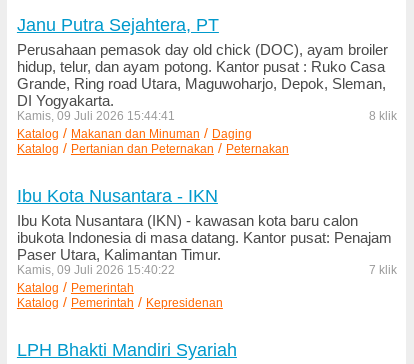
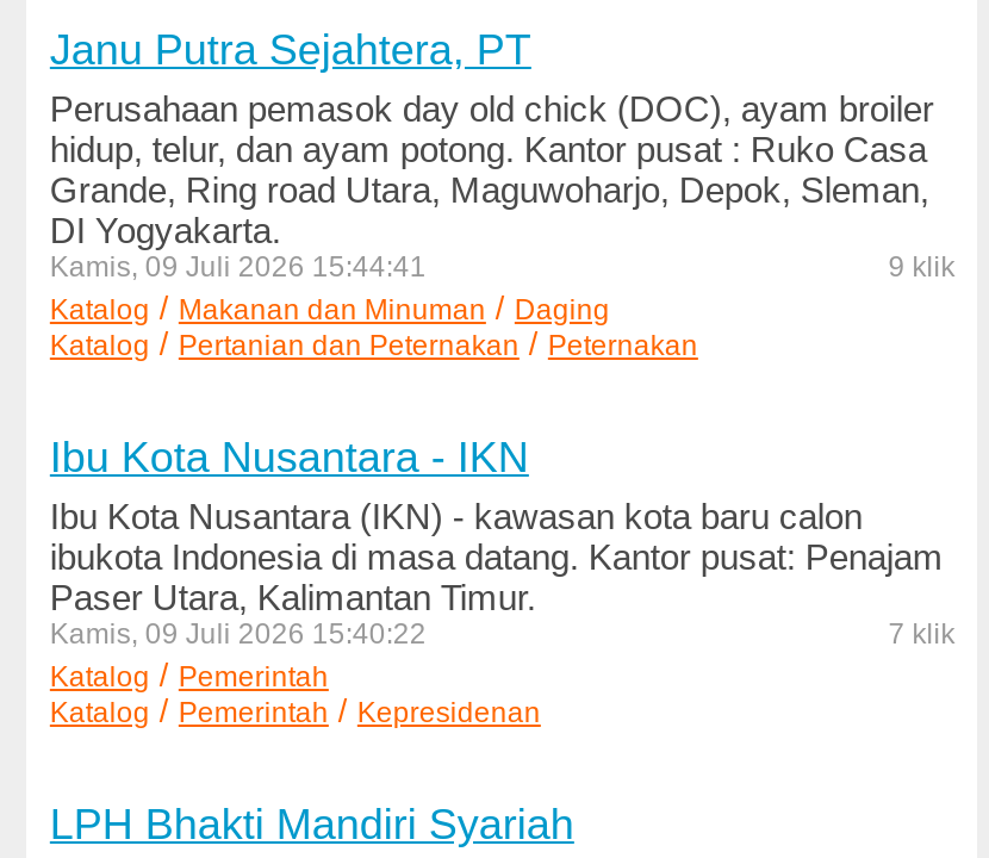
- 8 klik
+ 9 klik
